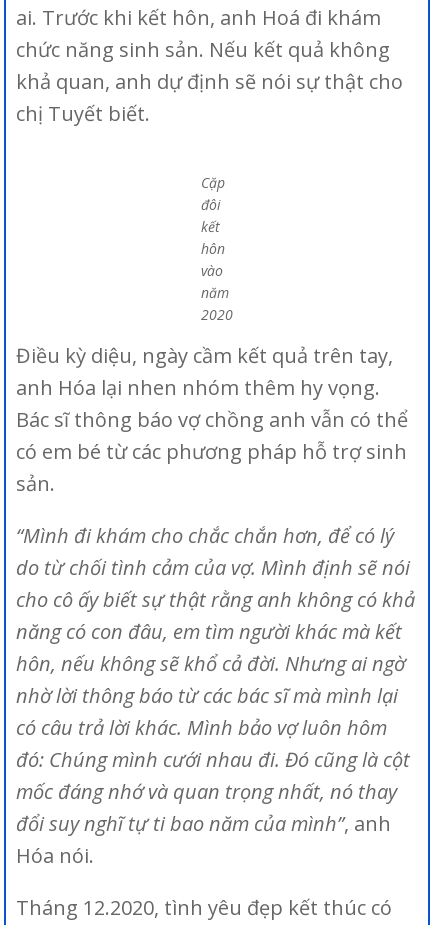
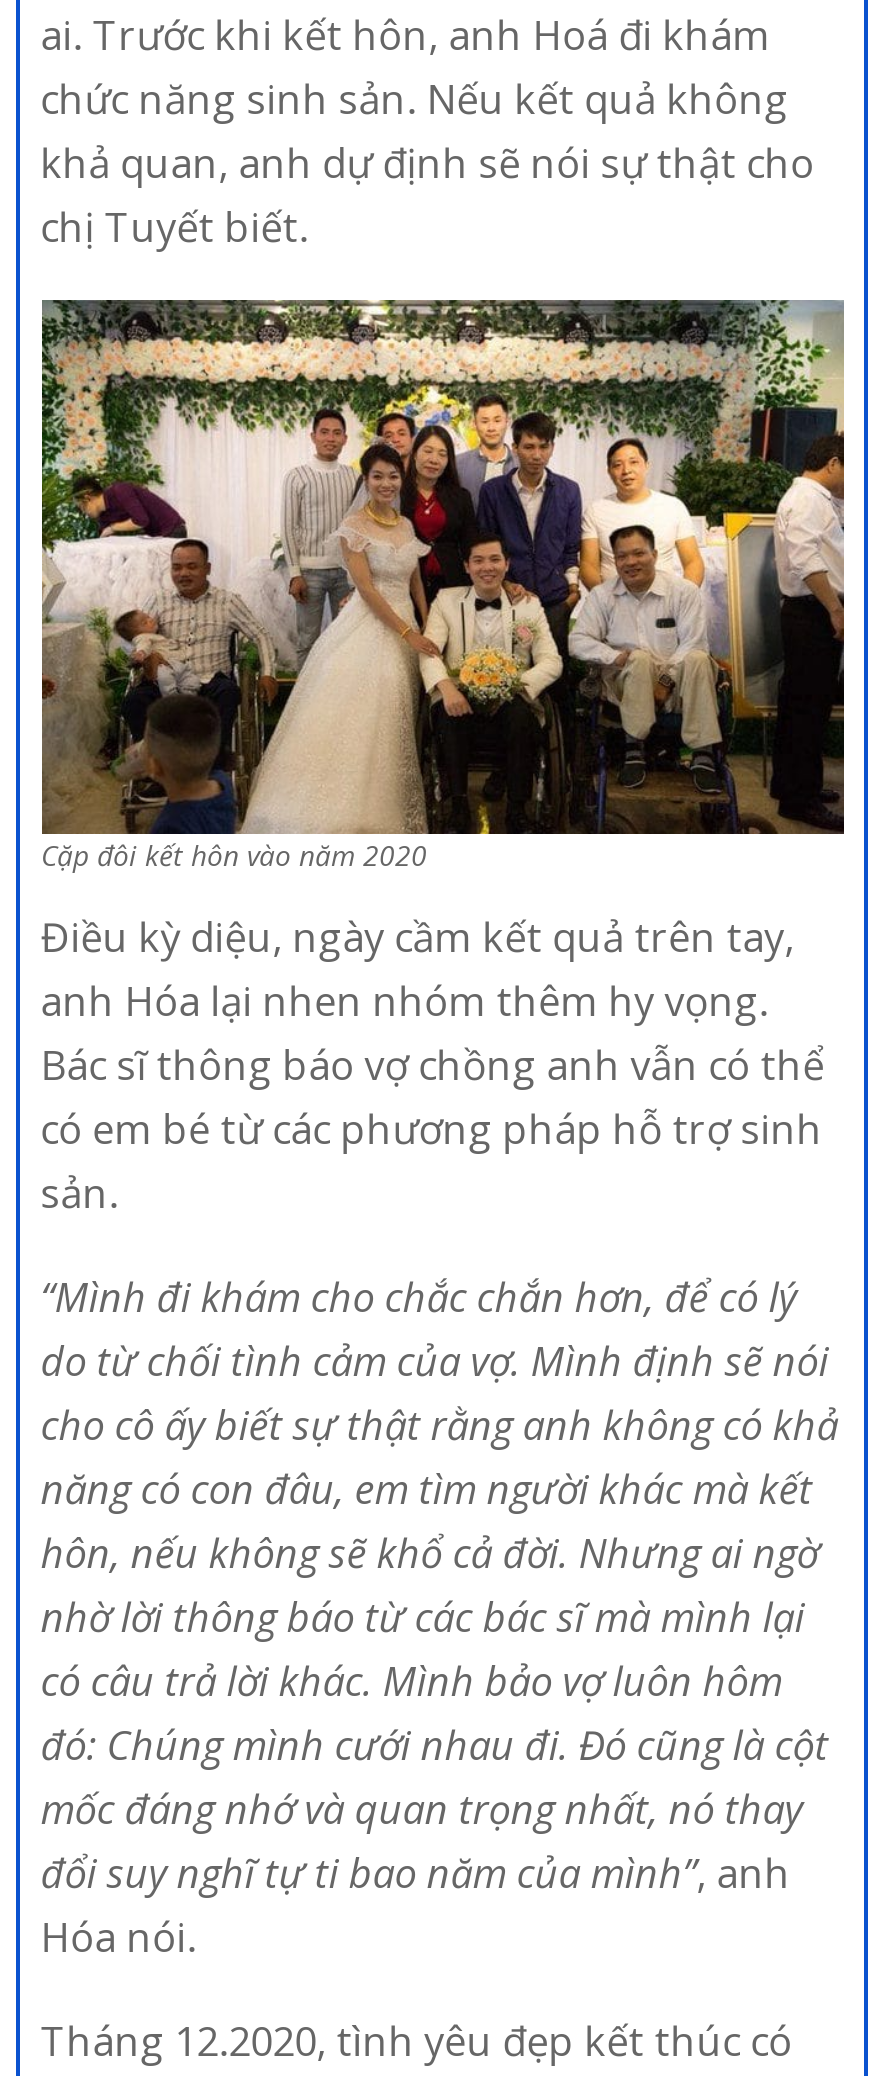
+ [image]
